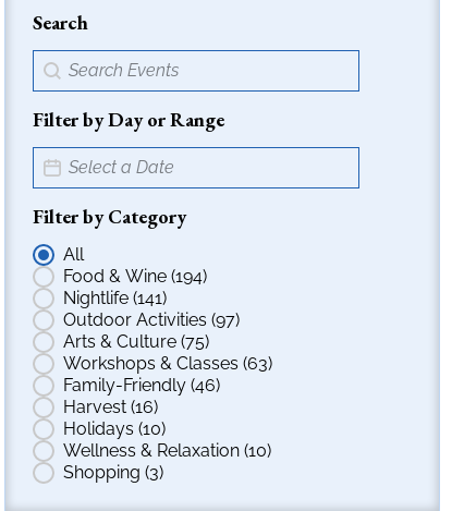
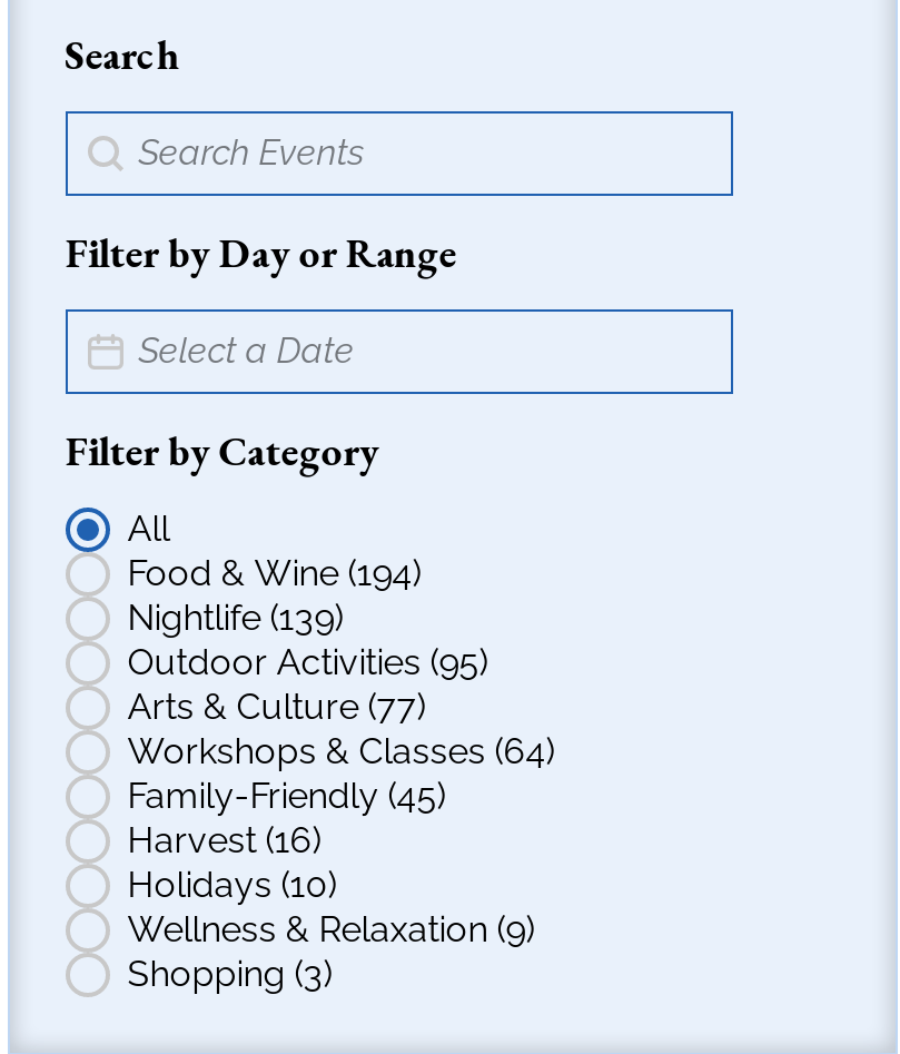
- Nightlife (141)
+ Nightlife (139)

- Outdoor Activities (97)
+ Outdoor Activities (95)

- Arts & Culture (75)
+ Arts & Culture (77)

- Workshops & Classes (63)
+ Workshops & Classes (64)

- Family-Friendly (46)
+ Family-Friendly (45)

- Wellness & Relaxation (10)
+ Wellness & Relaxation (9)
